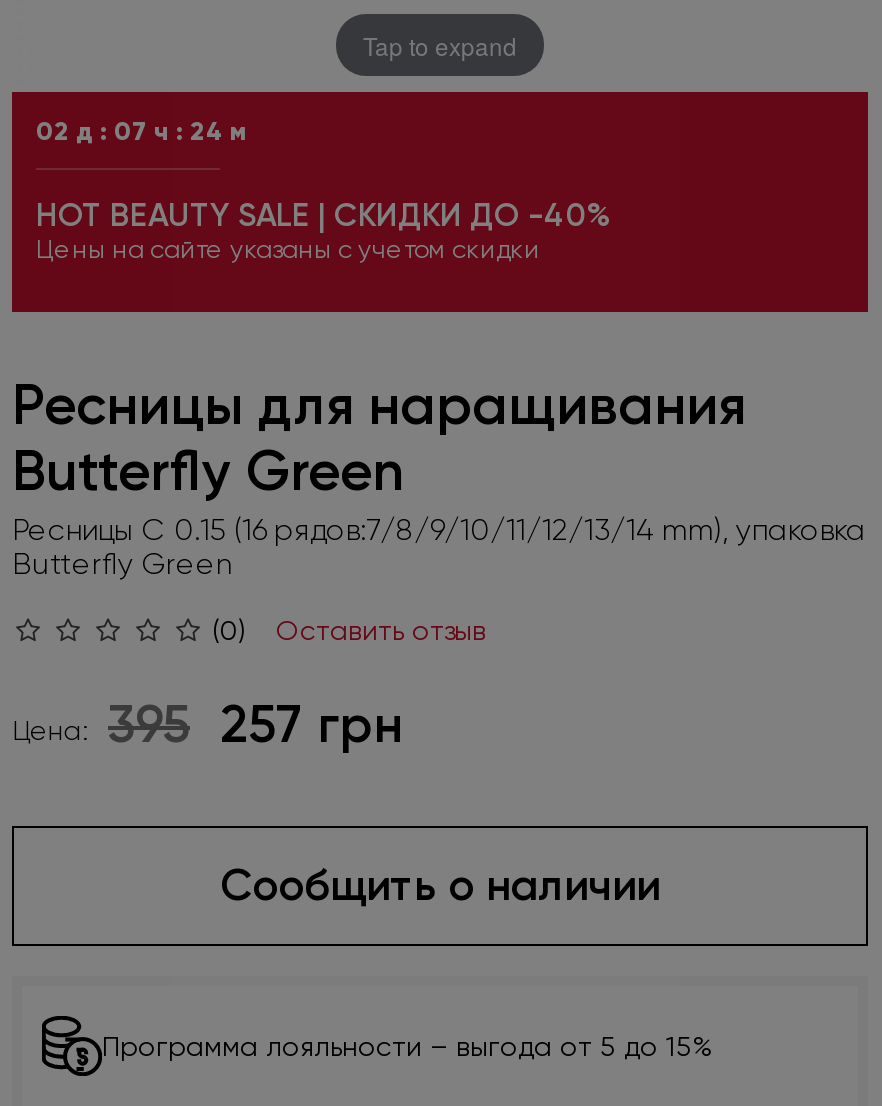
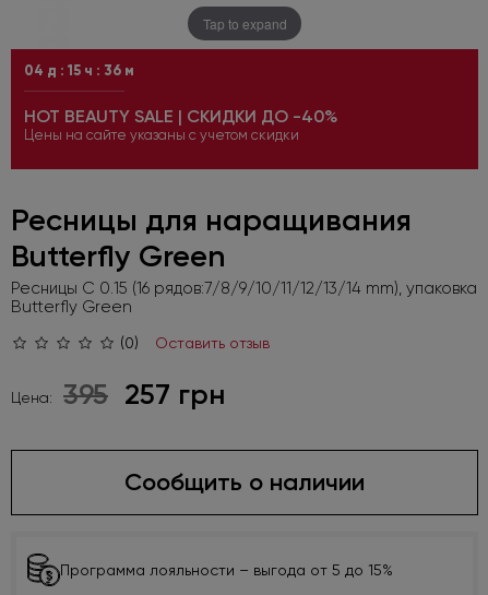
- 02 д : 07 ч : 24 м
+ 04 д : 15 ч : 36 м
